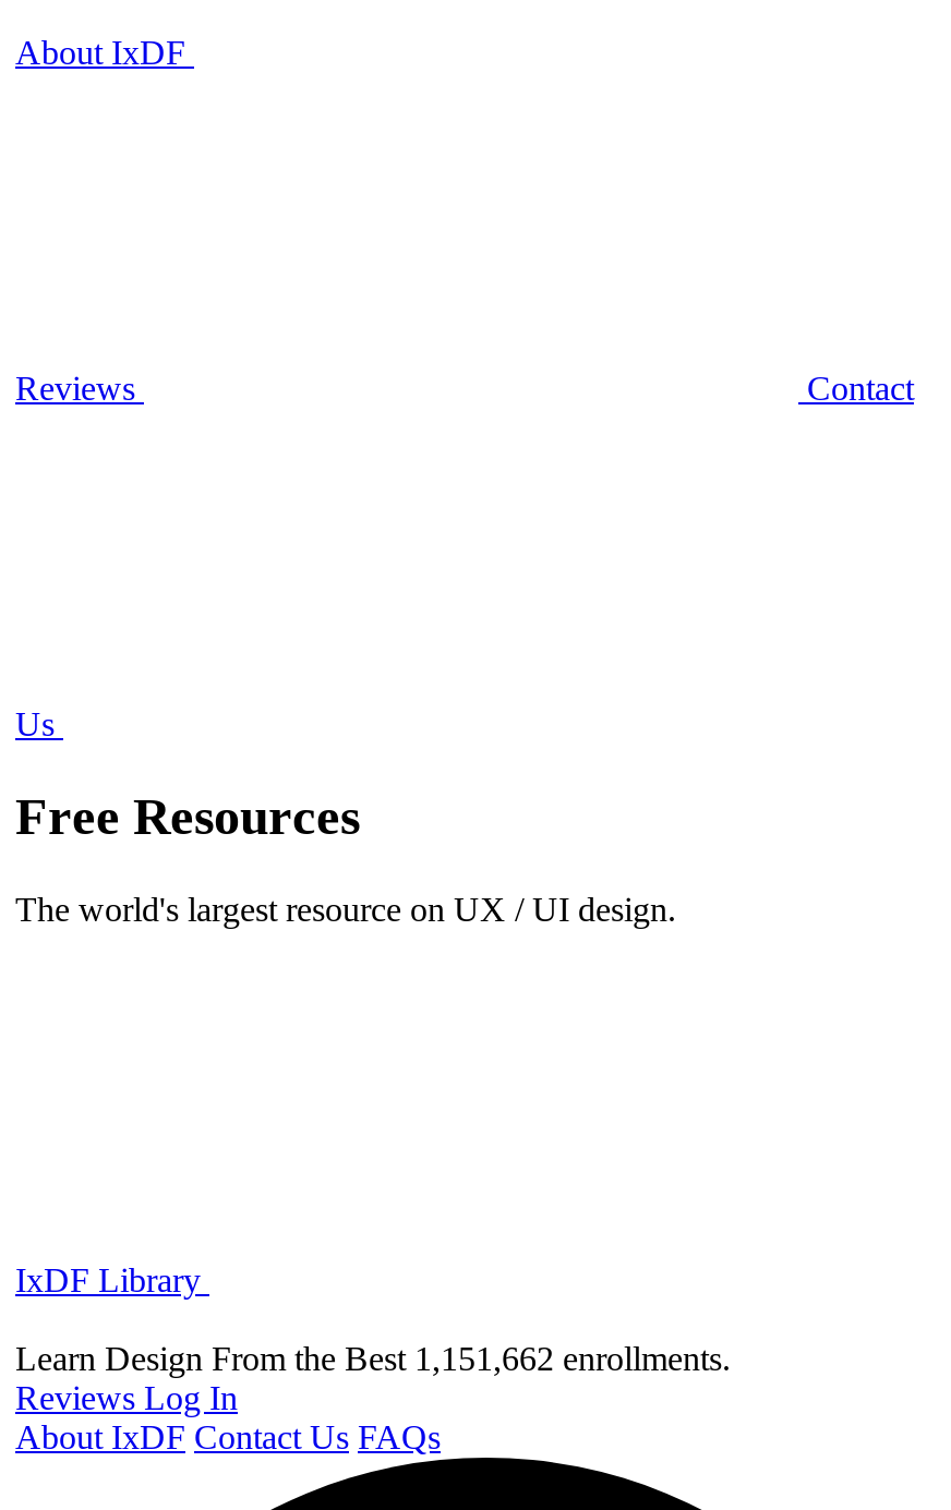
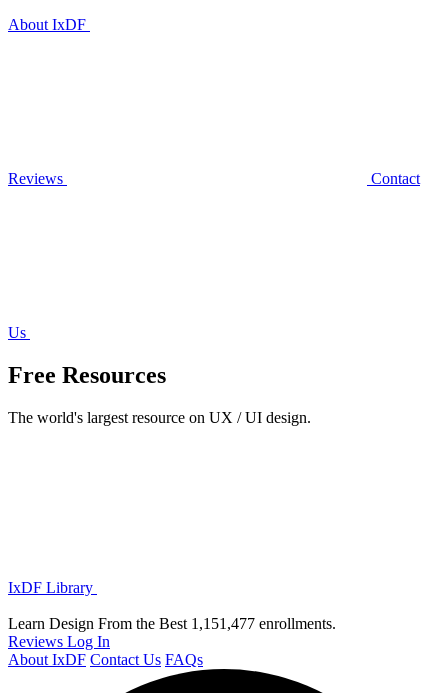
- Learn Design From the Best 1,151,662 enrollments.
+ Learn Design From the Best 1,151,477 enrollments.
